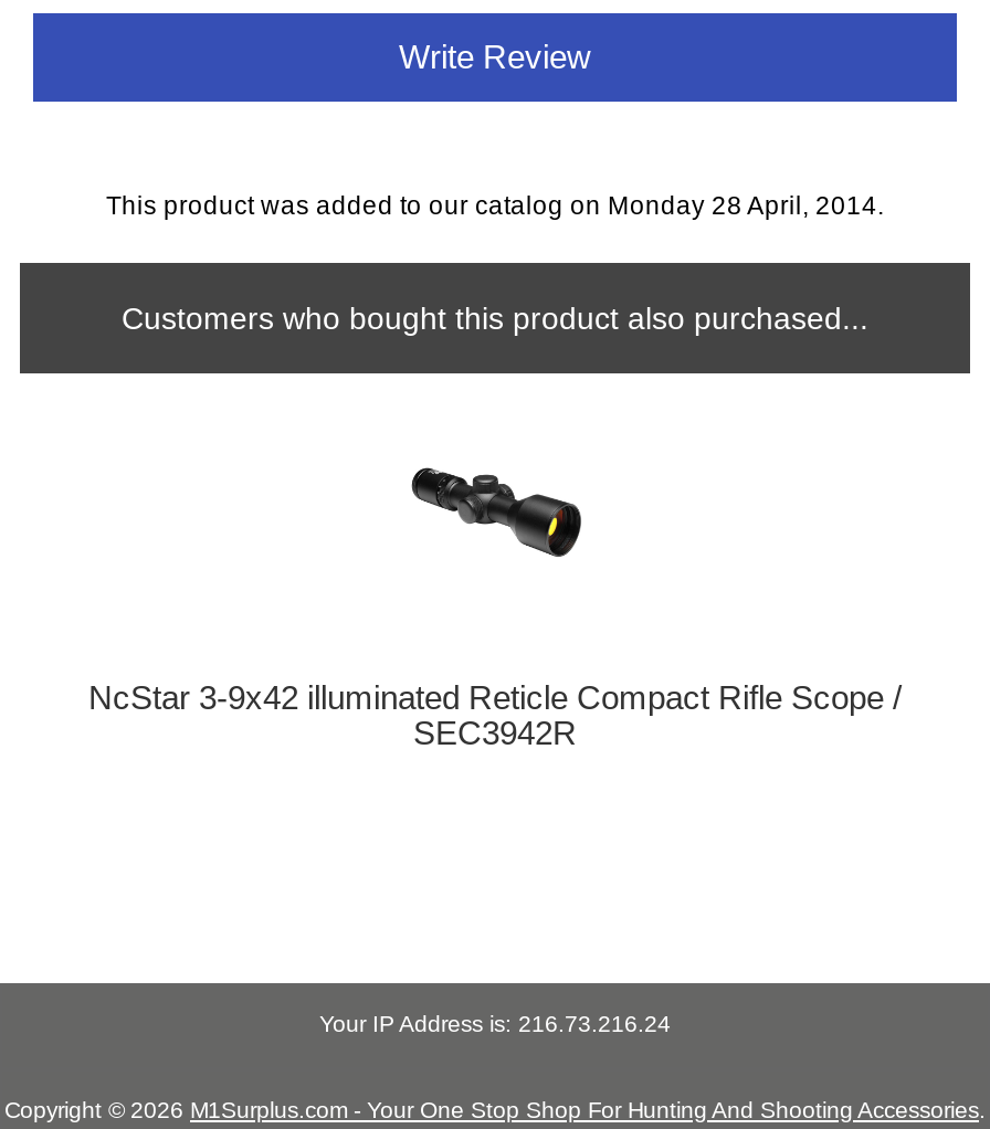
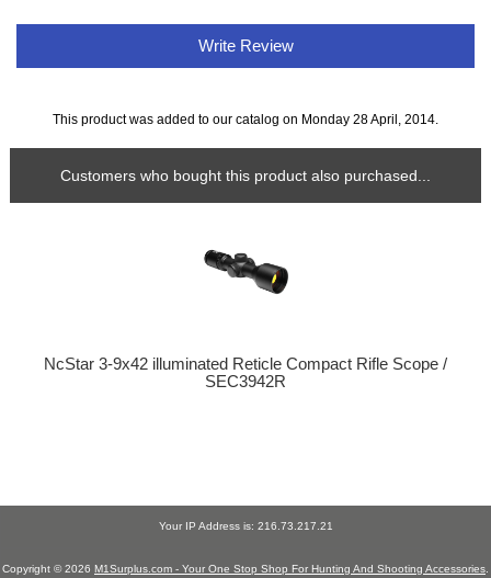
- Your IP Address is: 216.73.216.24
+ Your IP Address is: 216.73.217.21
